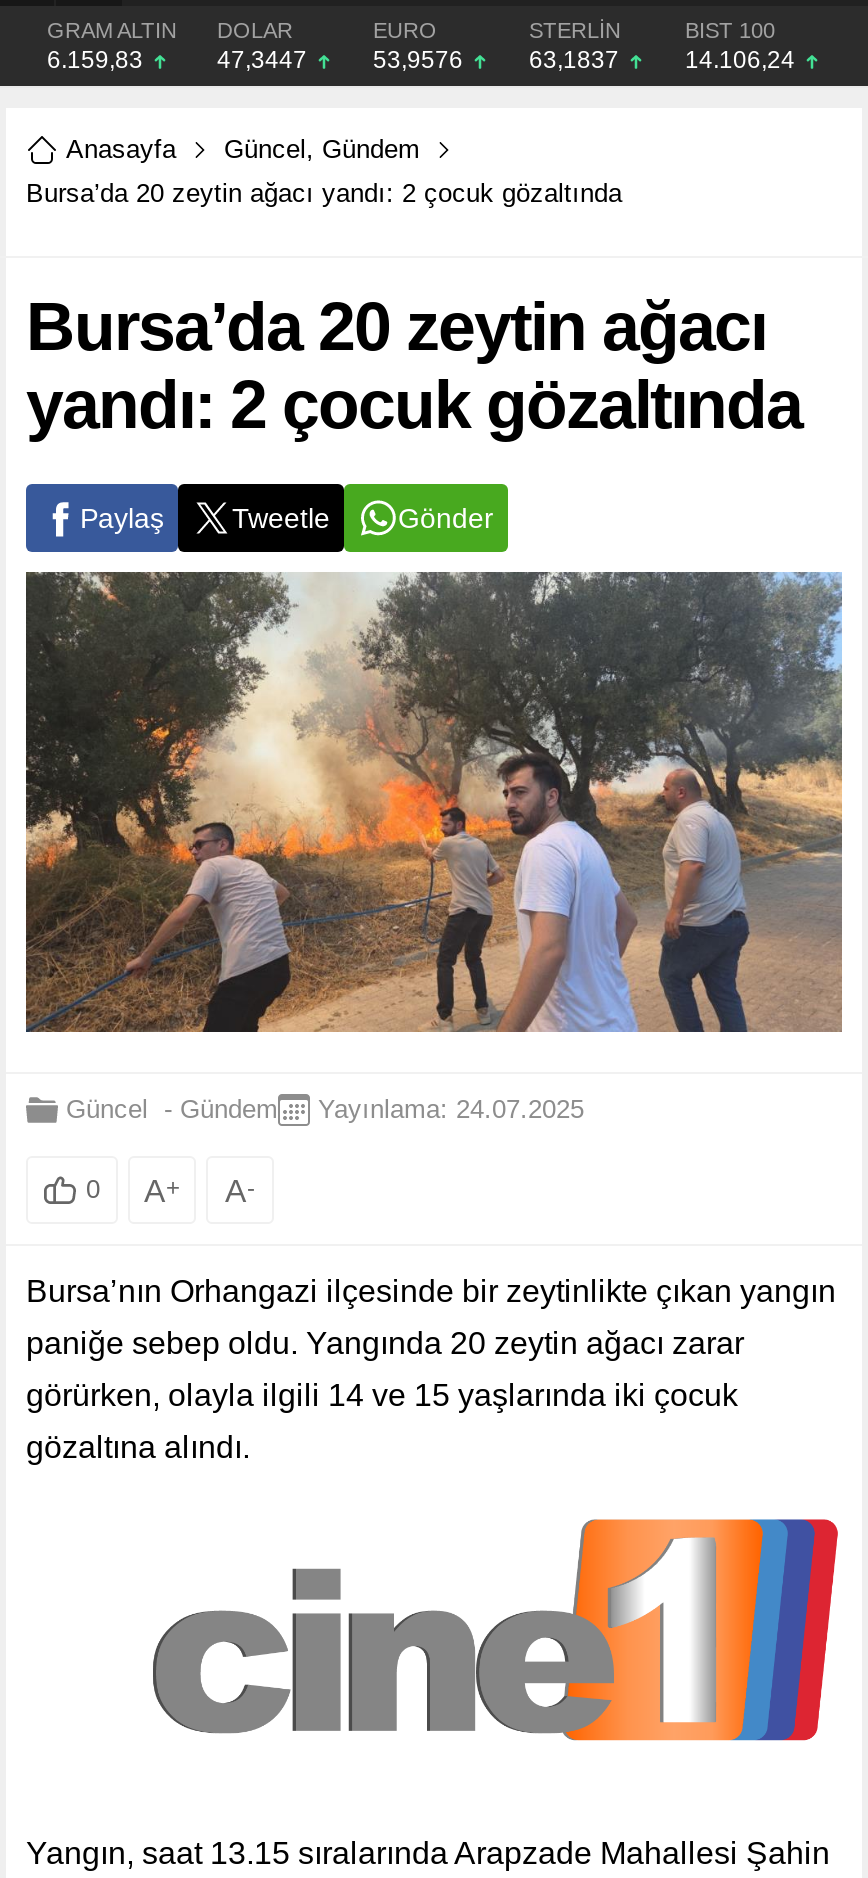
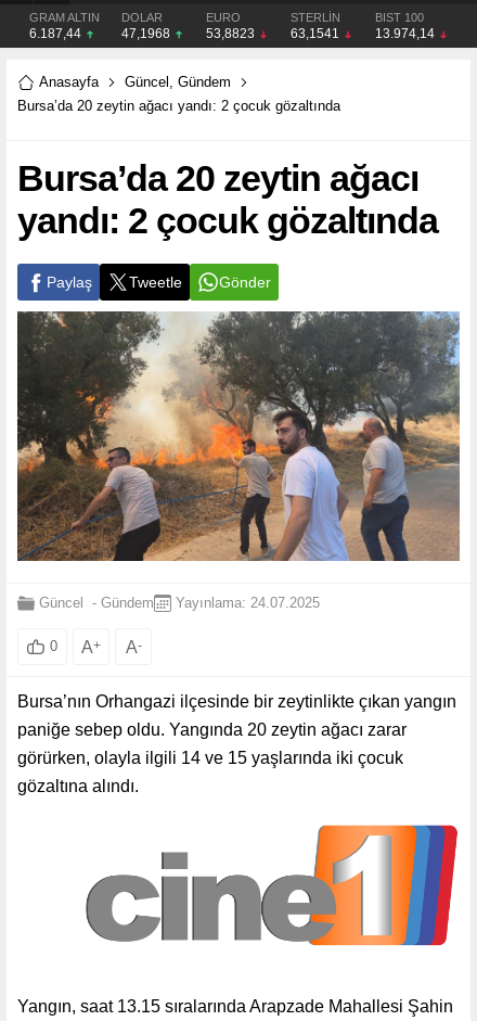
- 6.159,83
+ 6.187,44

- 47,3447
+ 47,1968

- 53,9576
+ 53,8823

- 63,1837
+ 63,1541

- 14.106,24
+ 13.974,14
